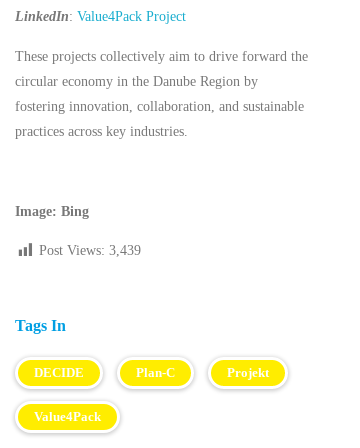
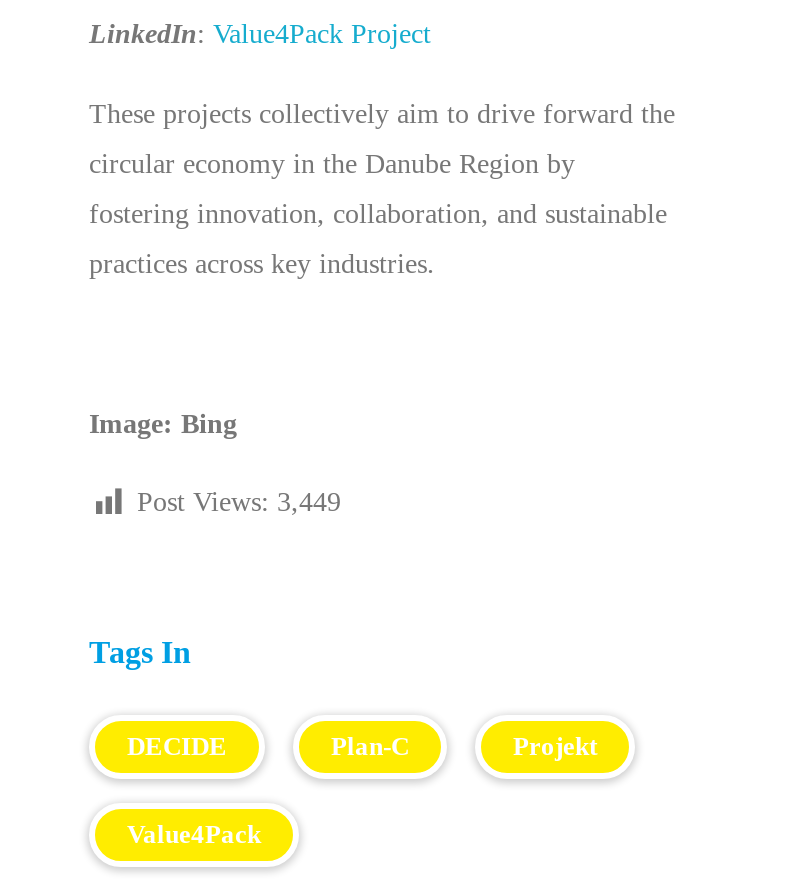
- Post Views: 3,439
+ Post Views: 3,449
